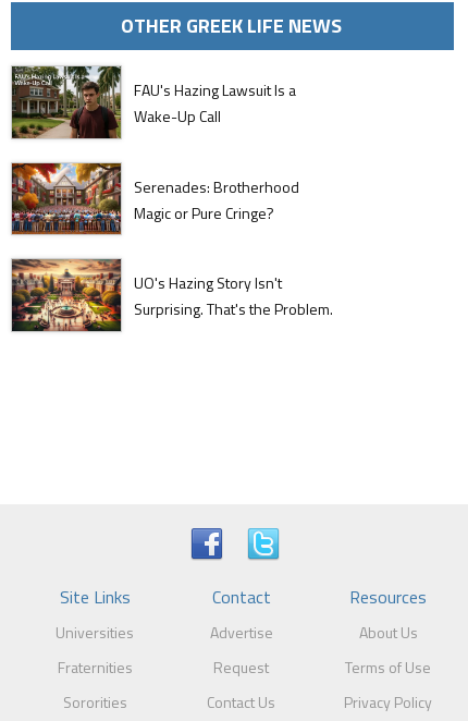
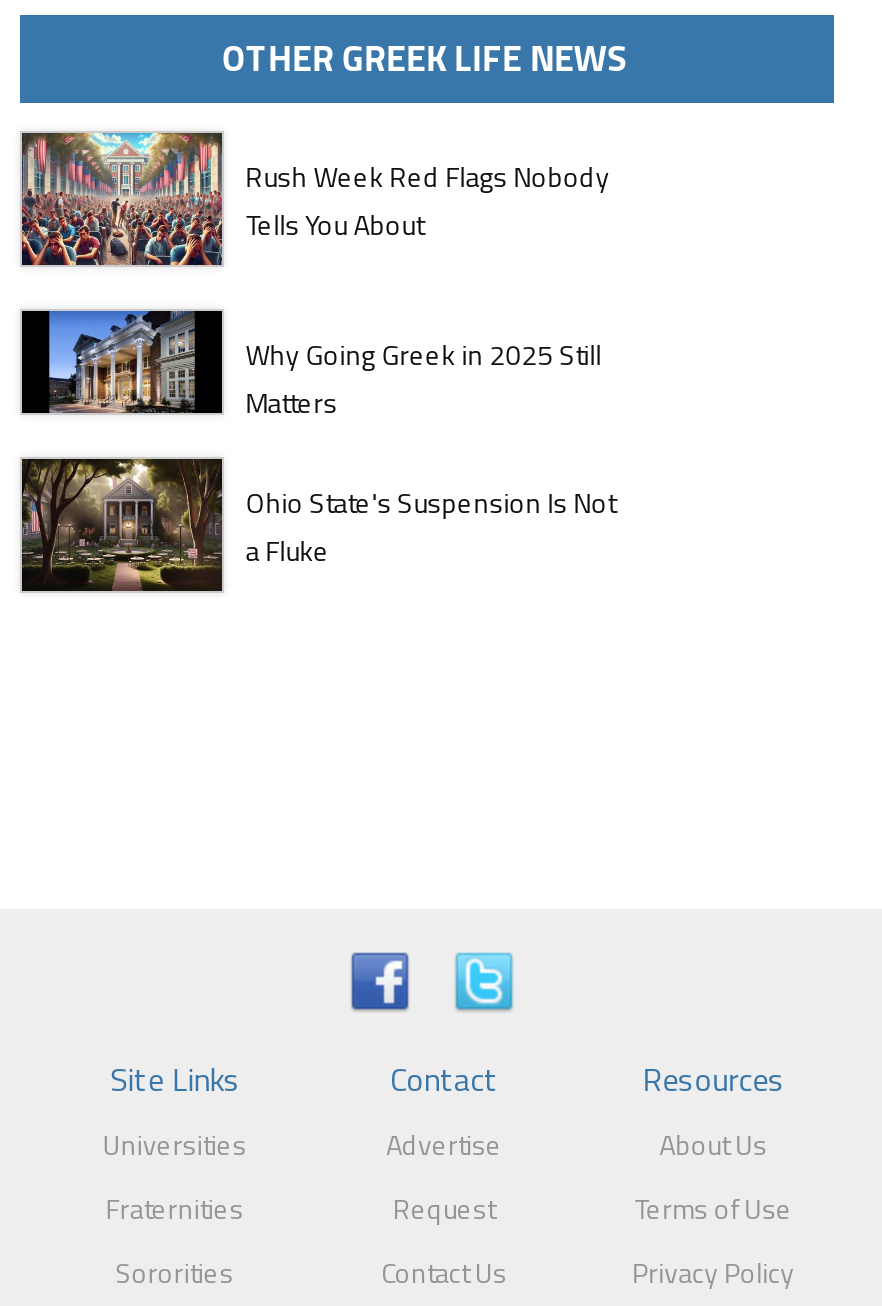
- [image]
- FAU's Hazing Lawsuit Is a
- Wake-Up Call
+ [image]
+ Rush Week Red Flags Nobody
+ Tells You About

- [image]
- Serenades: Brotherhood
- Magic or Pure Cringe?
+ [image]
+ Why Going Greek in 2025 Still
+ Matters

- [image]
- UO's Hazing Story Isn't
- Surprising. That's the Problem.
+ [image]
+ Ohio State's Suspension Is Not
+ a Fluke
